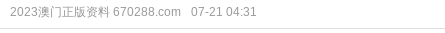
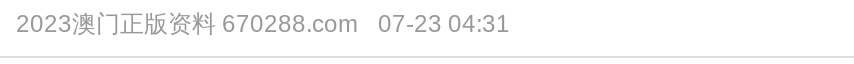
- 2023澳门正版资料 670288.com 07-21 04:31
+ 2023澳门正版资料 670288.com 07-23 04:31
